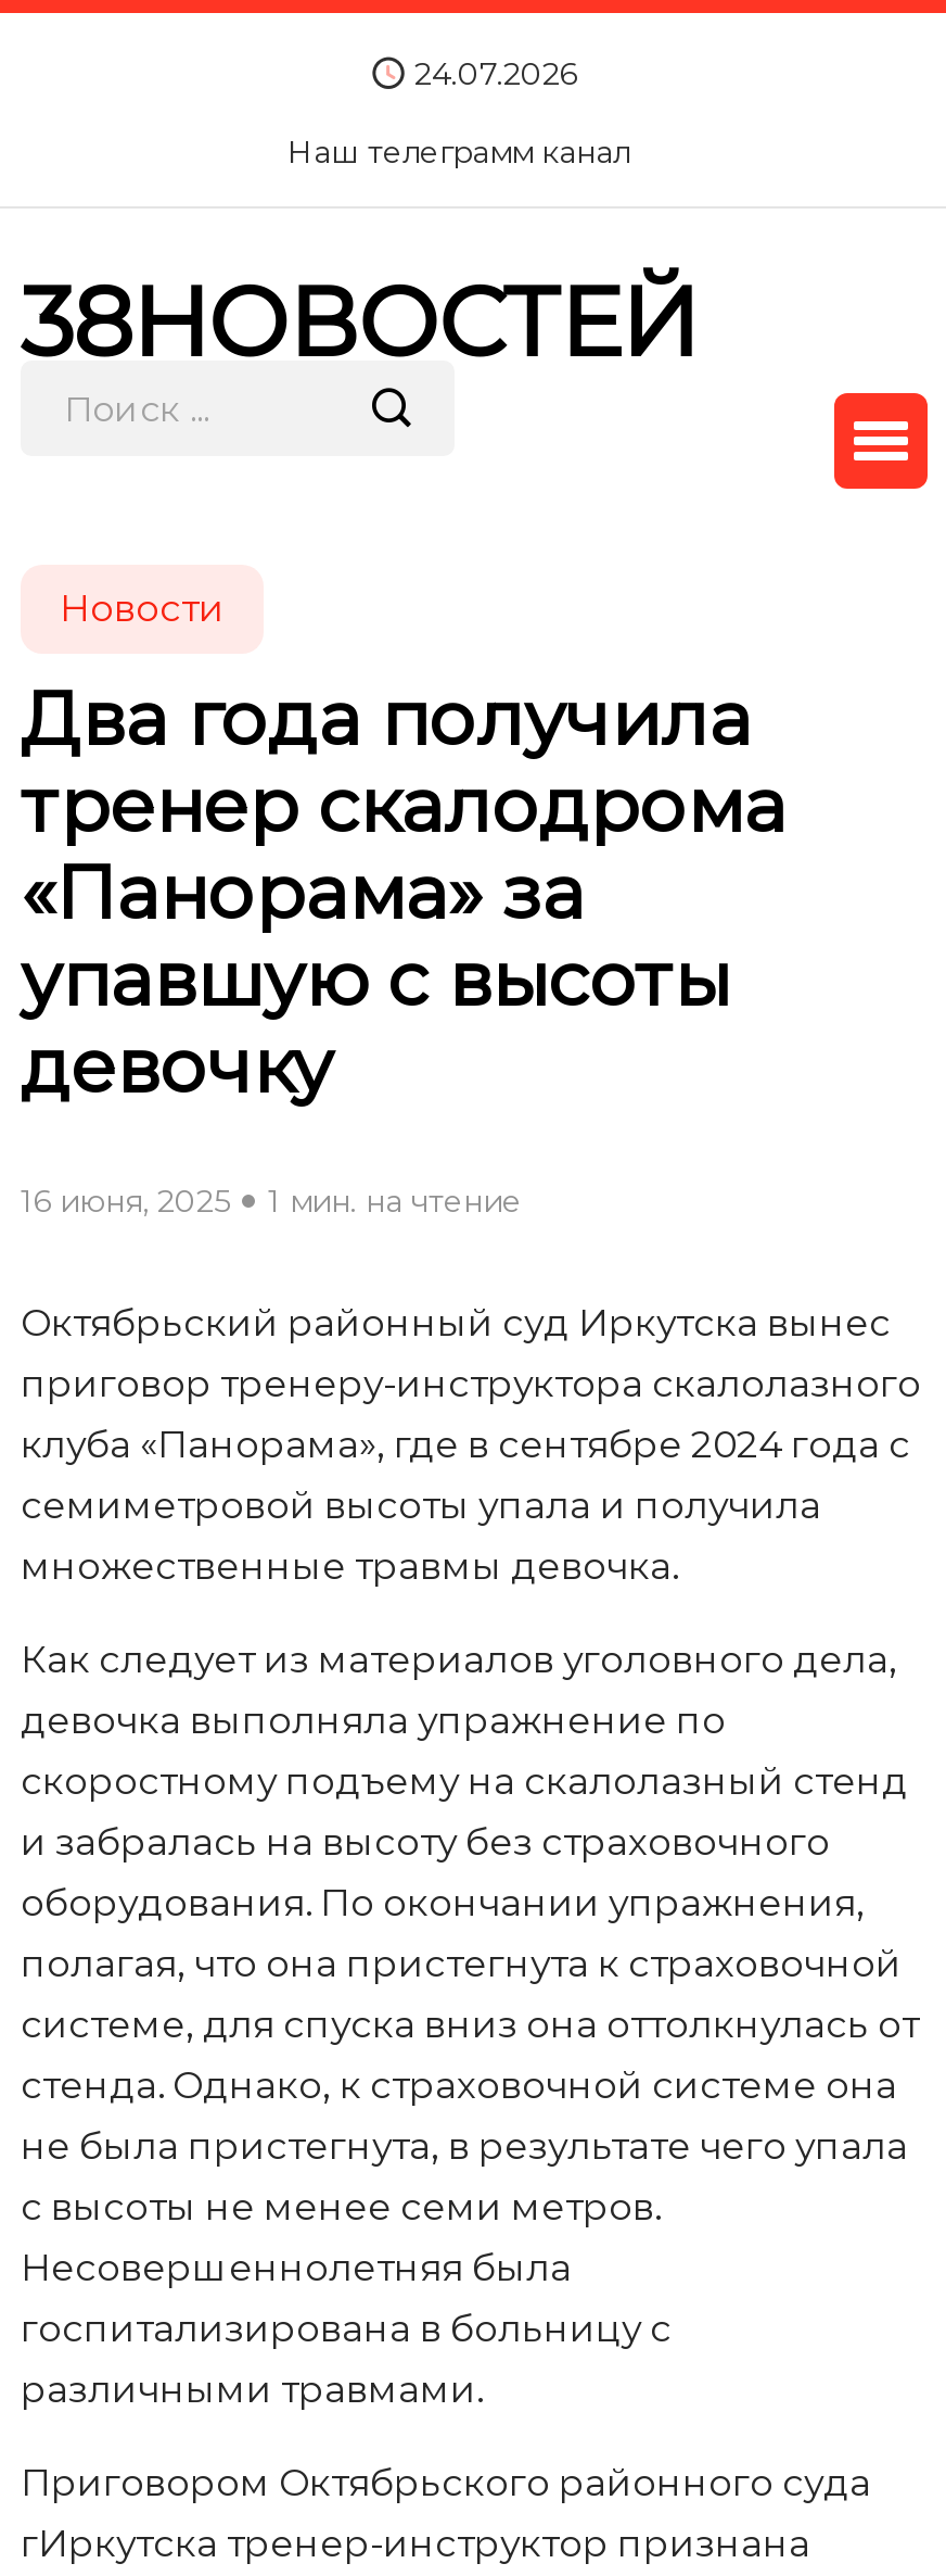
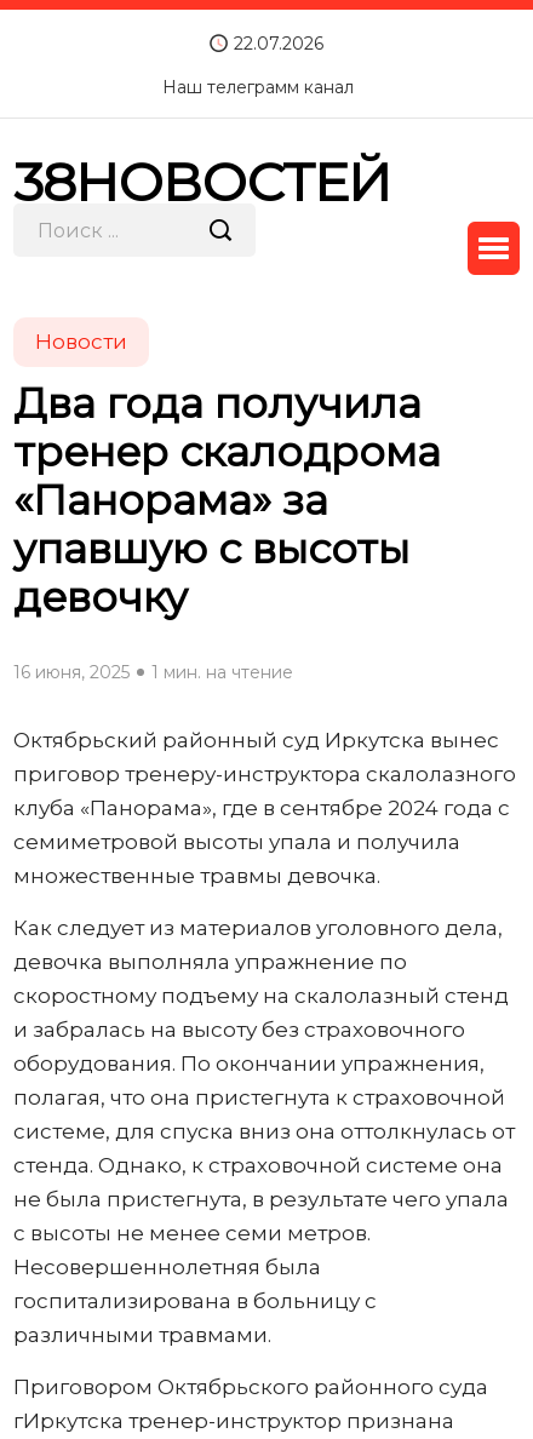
- 24.07.2026
+ 22.07.2026
